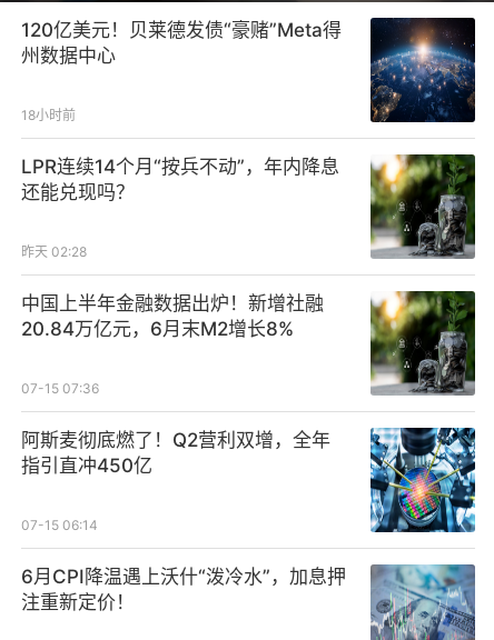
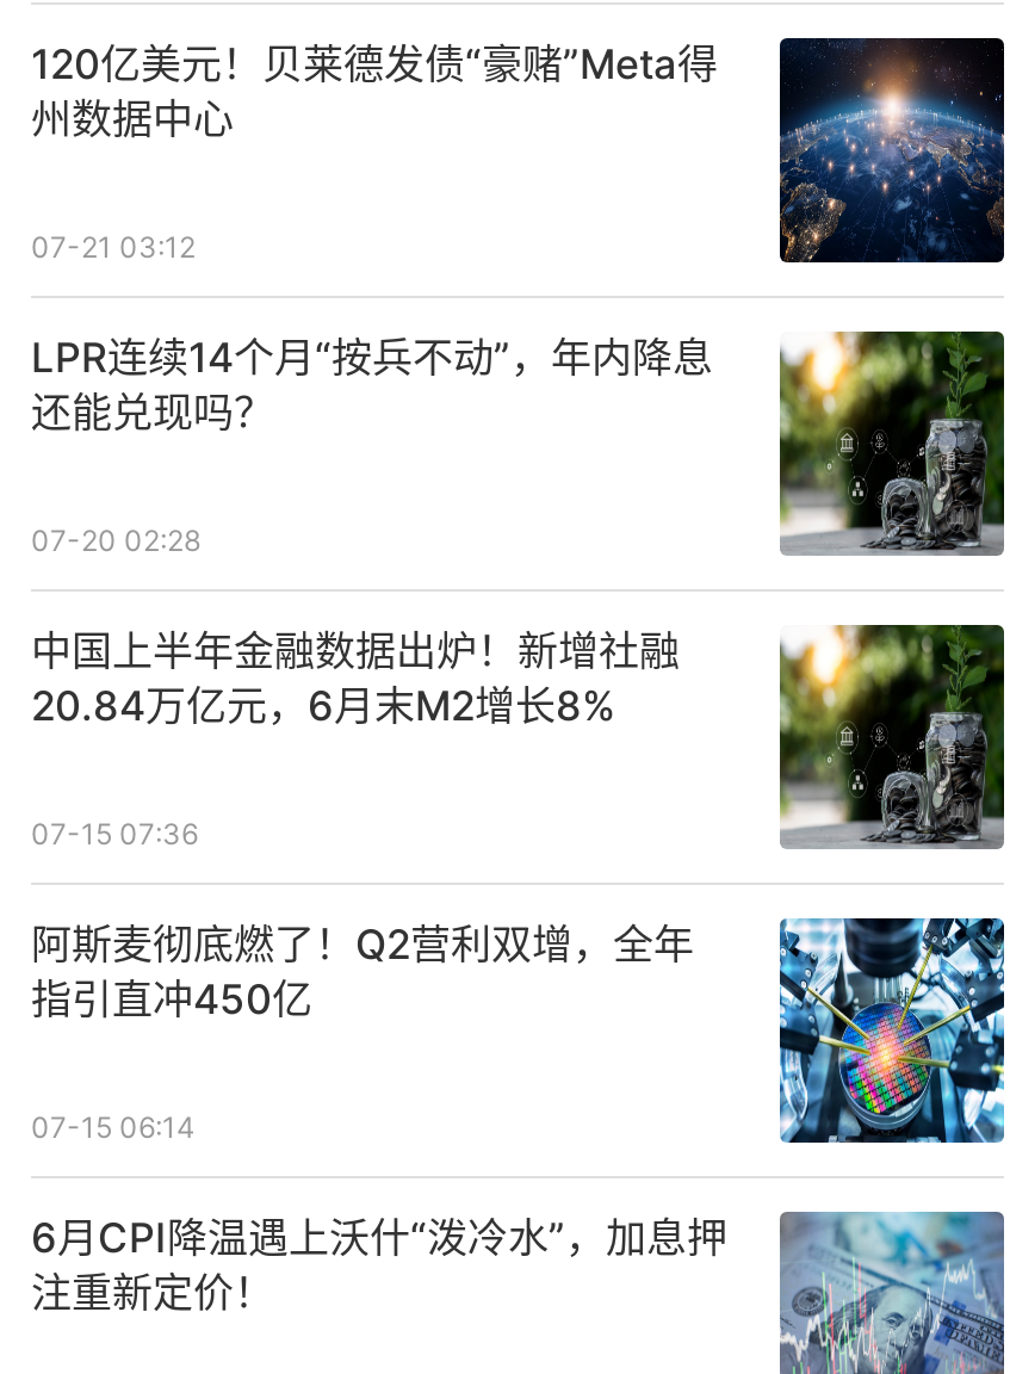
- 18小时前
+ 07-21 03:12

- 昨天 02:28
+ 07-20 02:28
